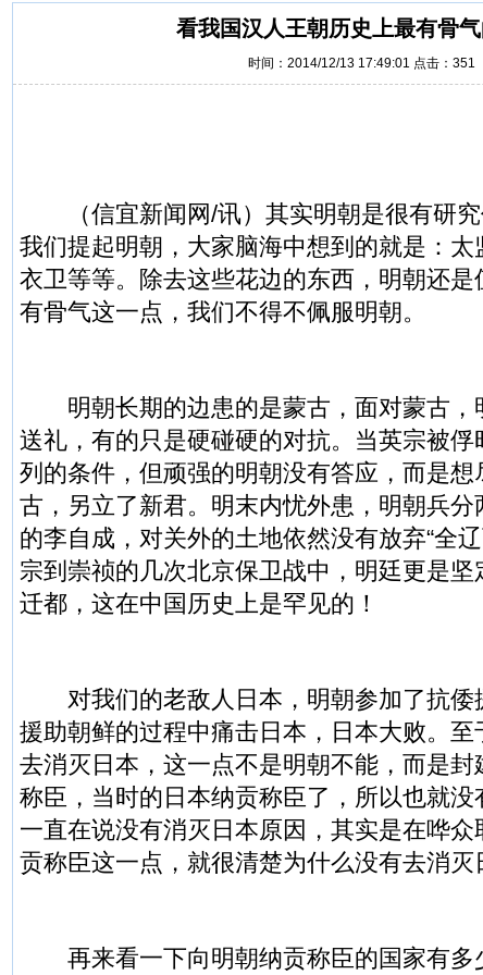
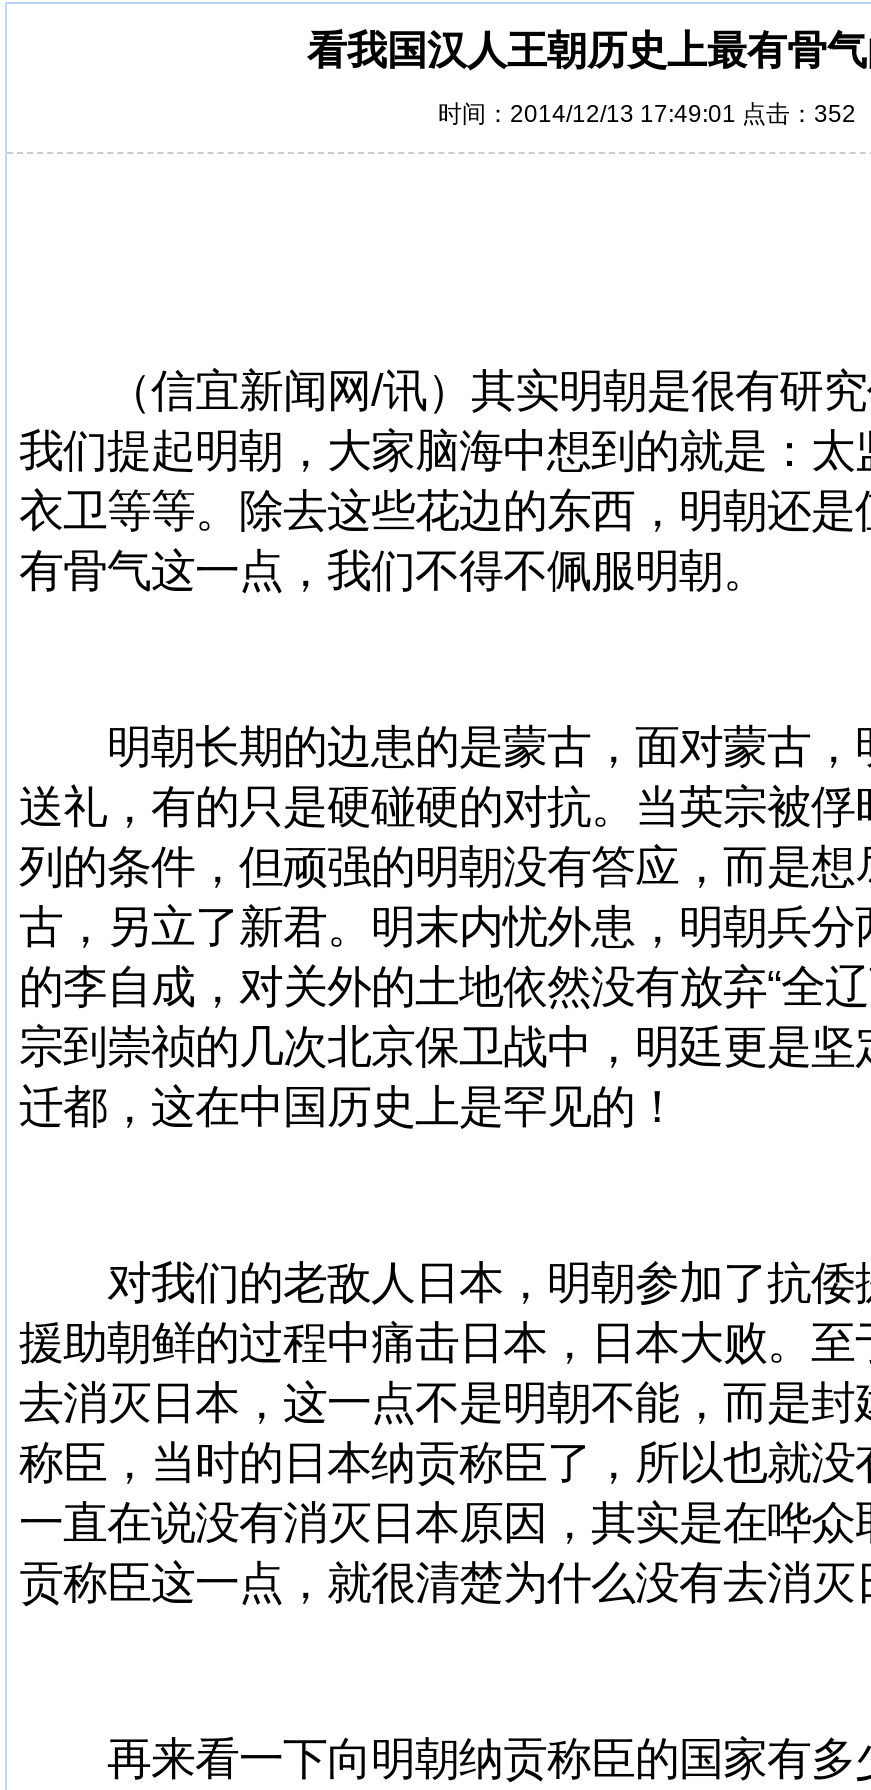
- 时间：2014/12/13 17:49:01 点击：351
+ 时间：2014/12/13 17:49:01 点击：352
